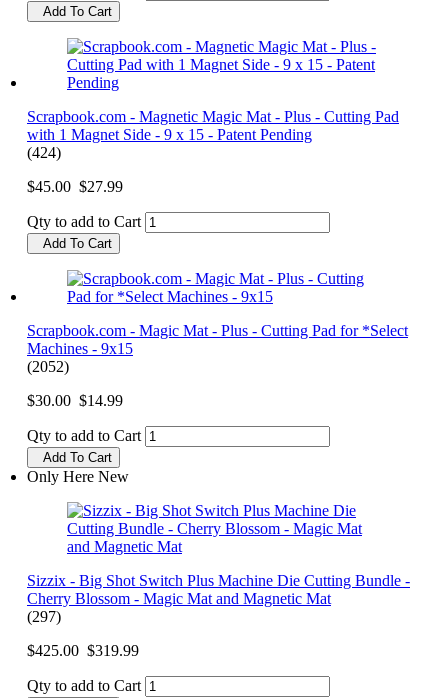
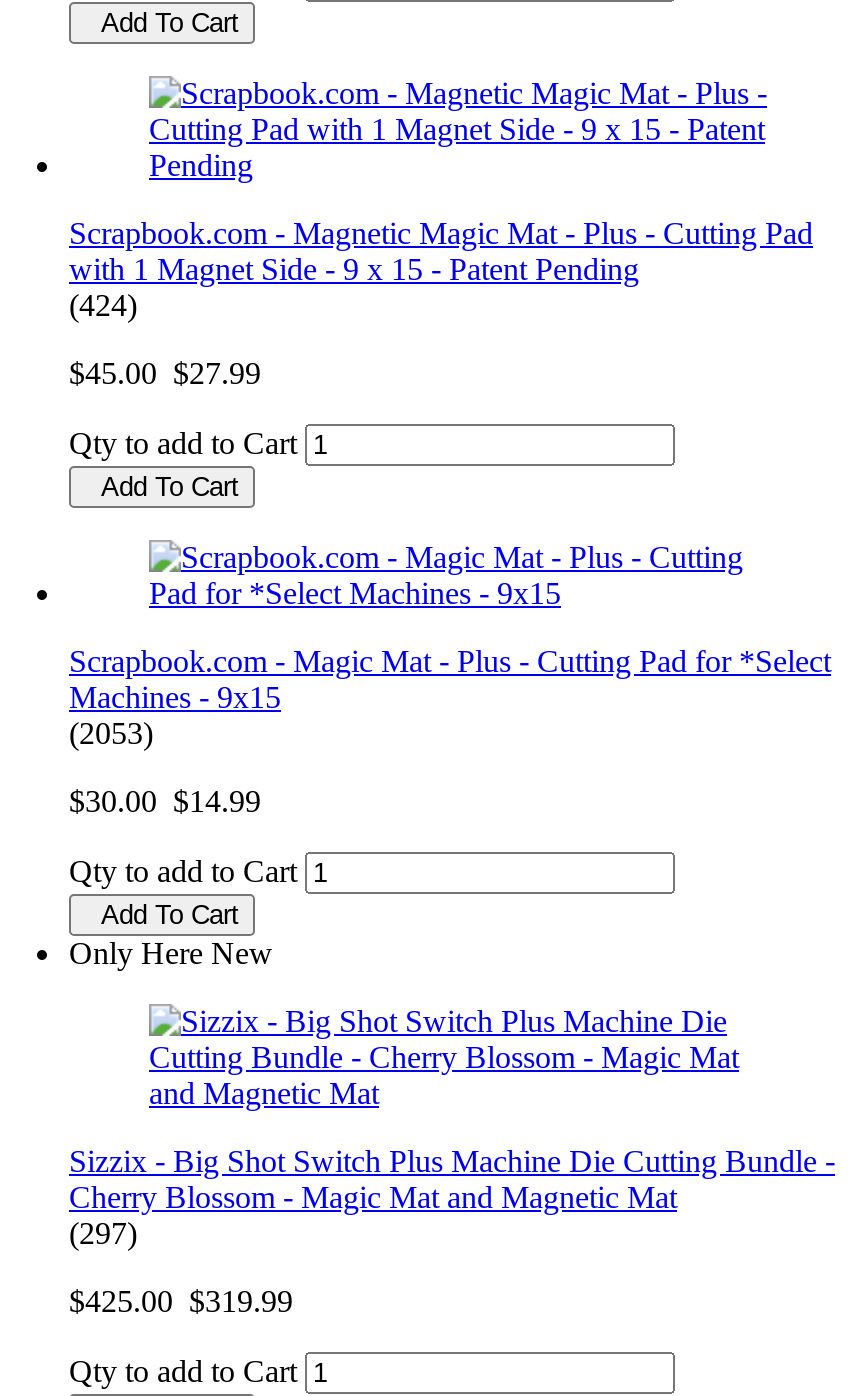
- (2052)
+ (2053)
